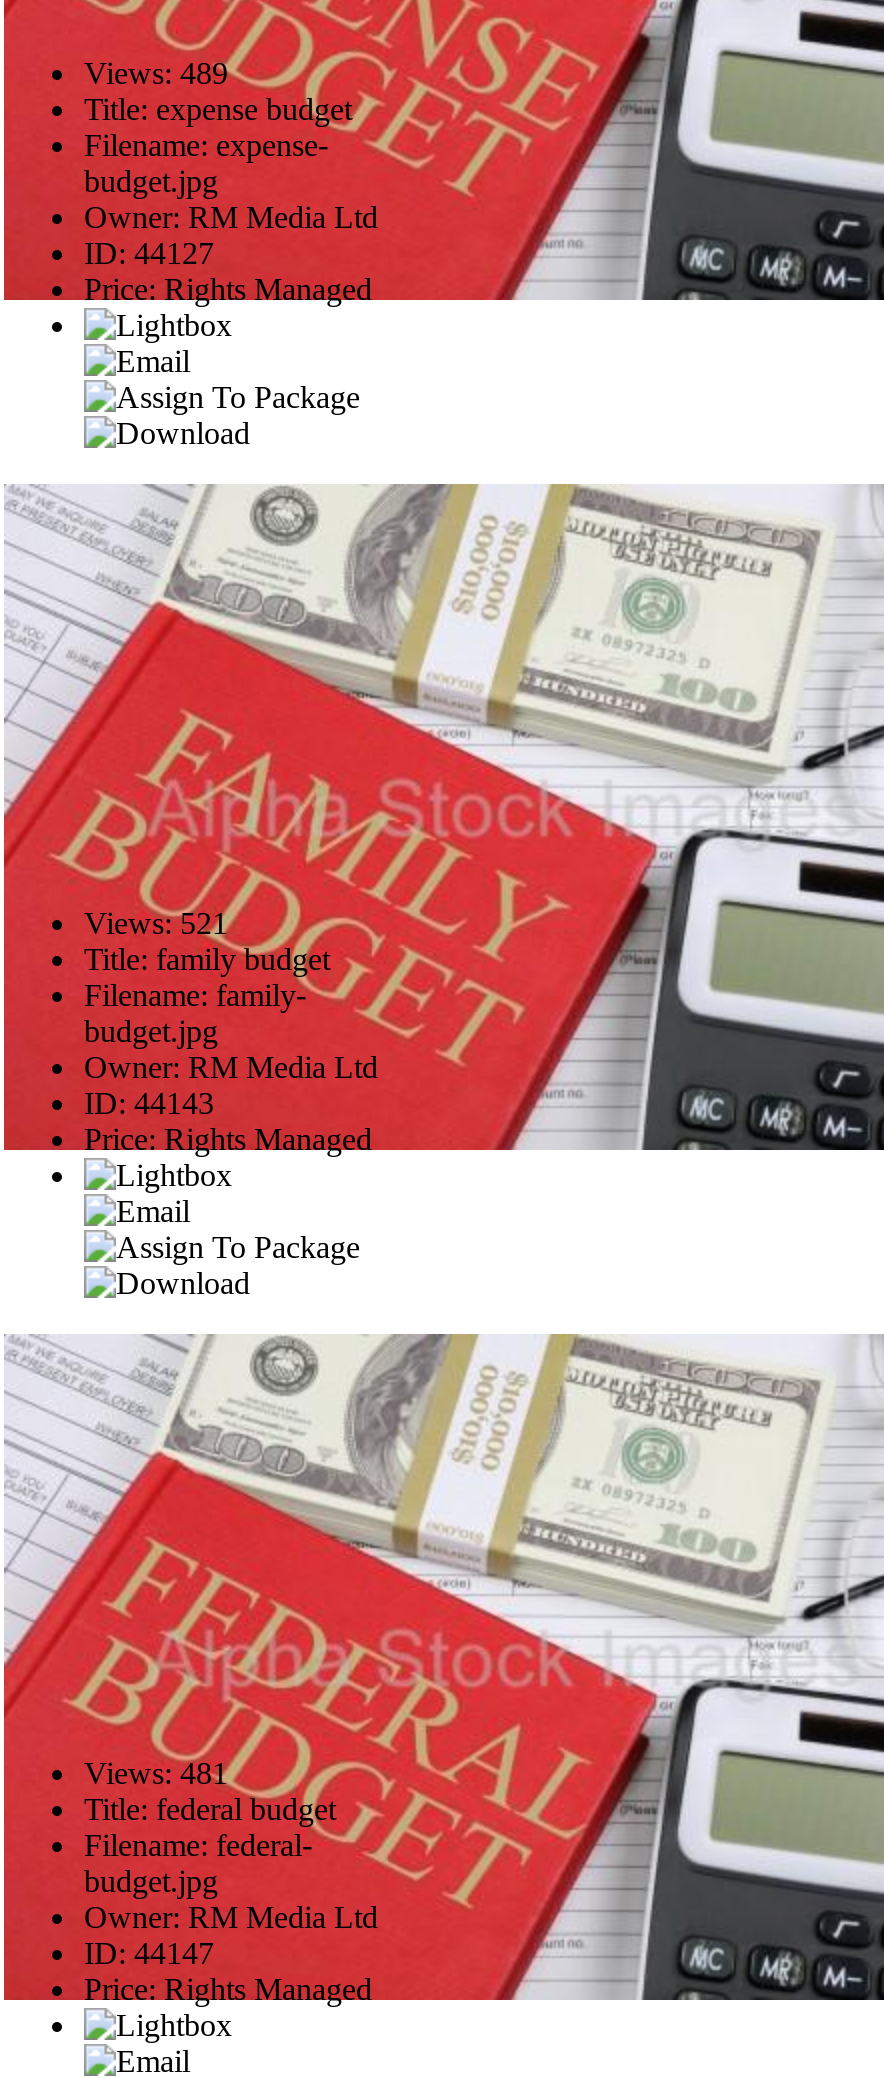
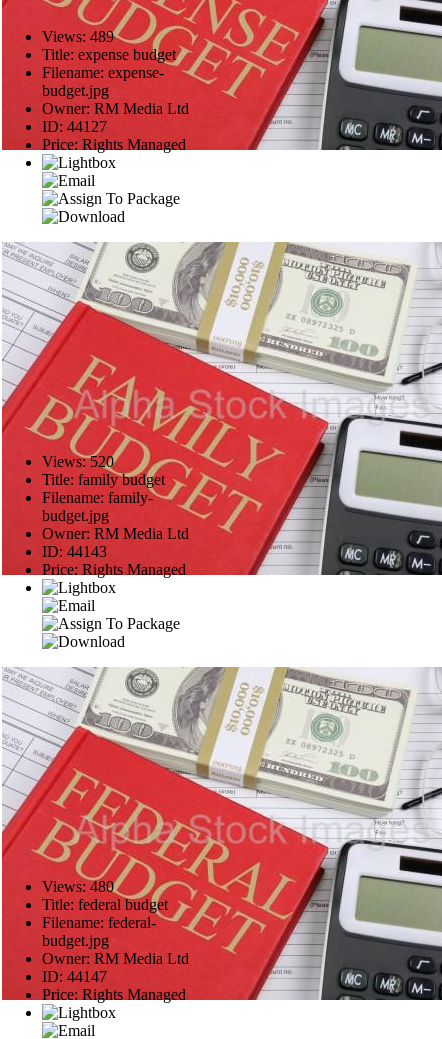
- Views: 521
+ Views: 520

- Views: 481
+ Views: 480
